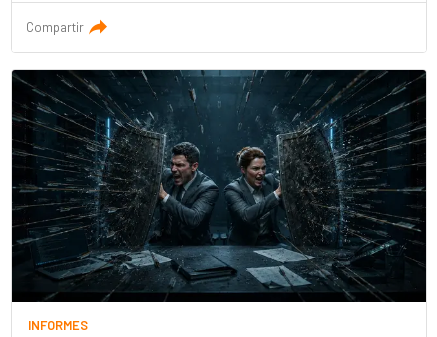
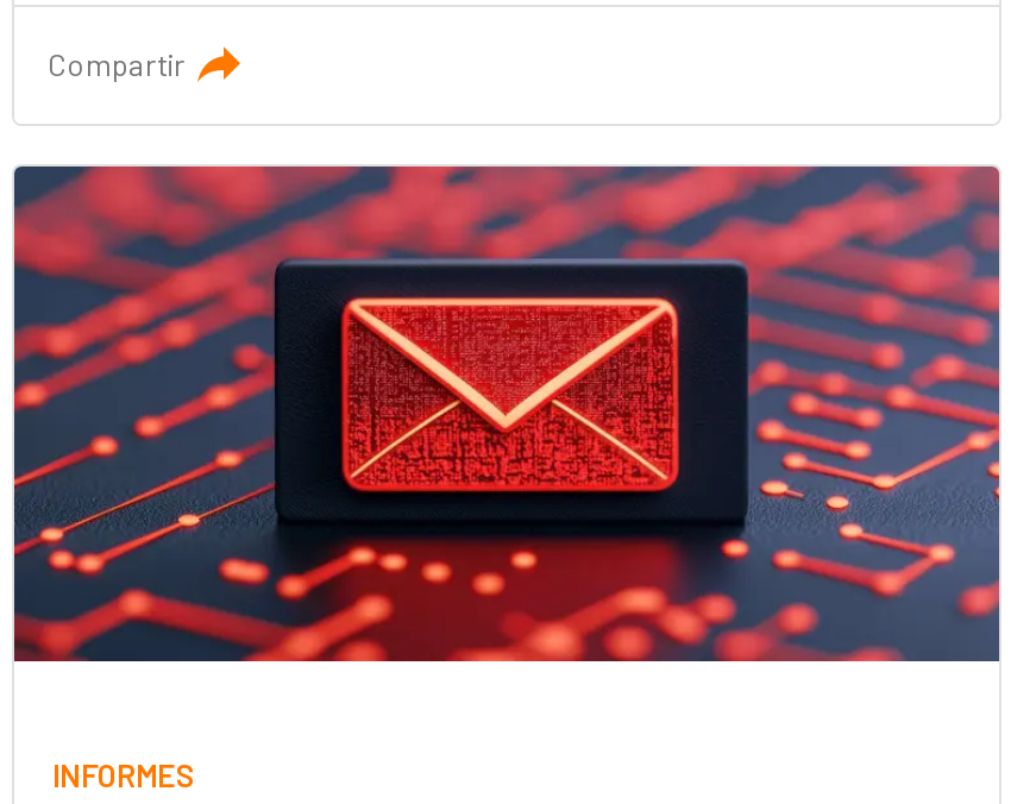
- [image]
+ [image]
